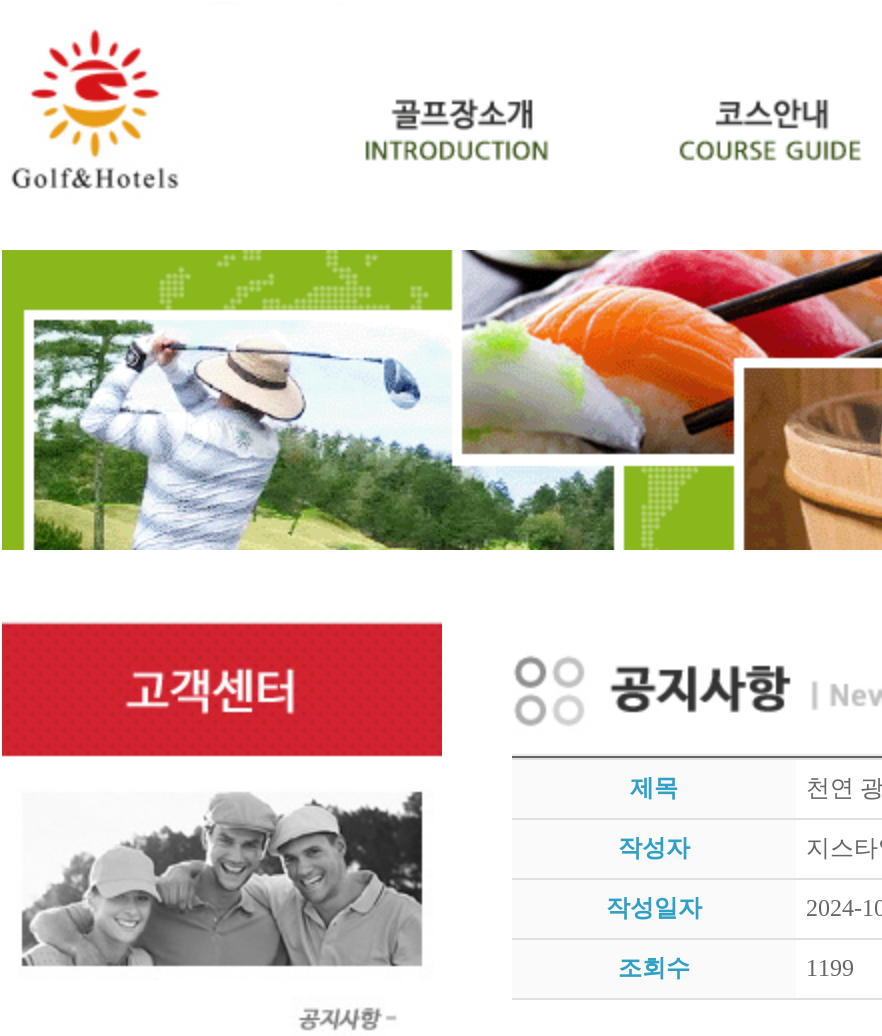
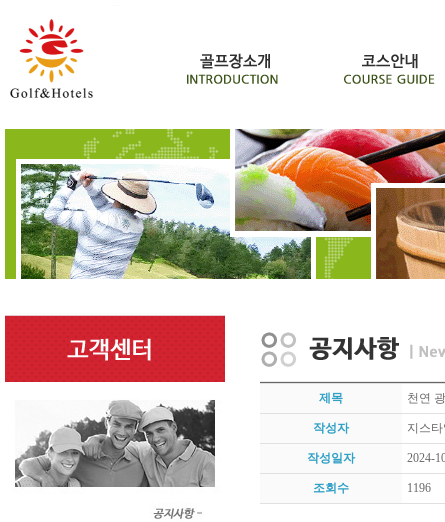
- 1199
+ 1196
